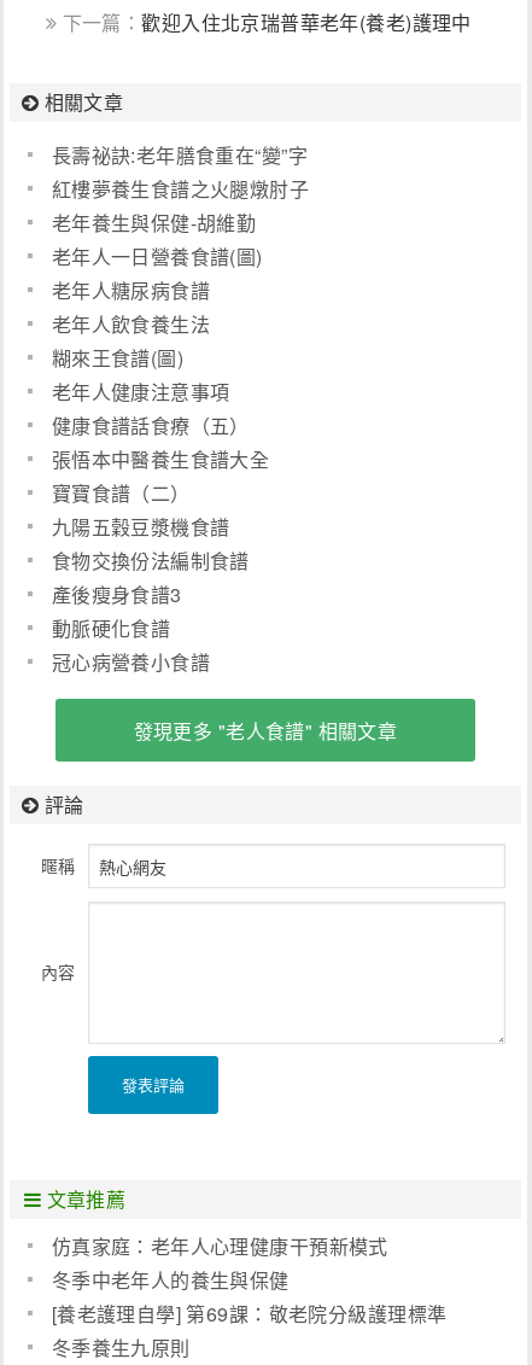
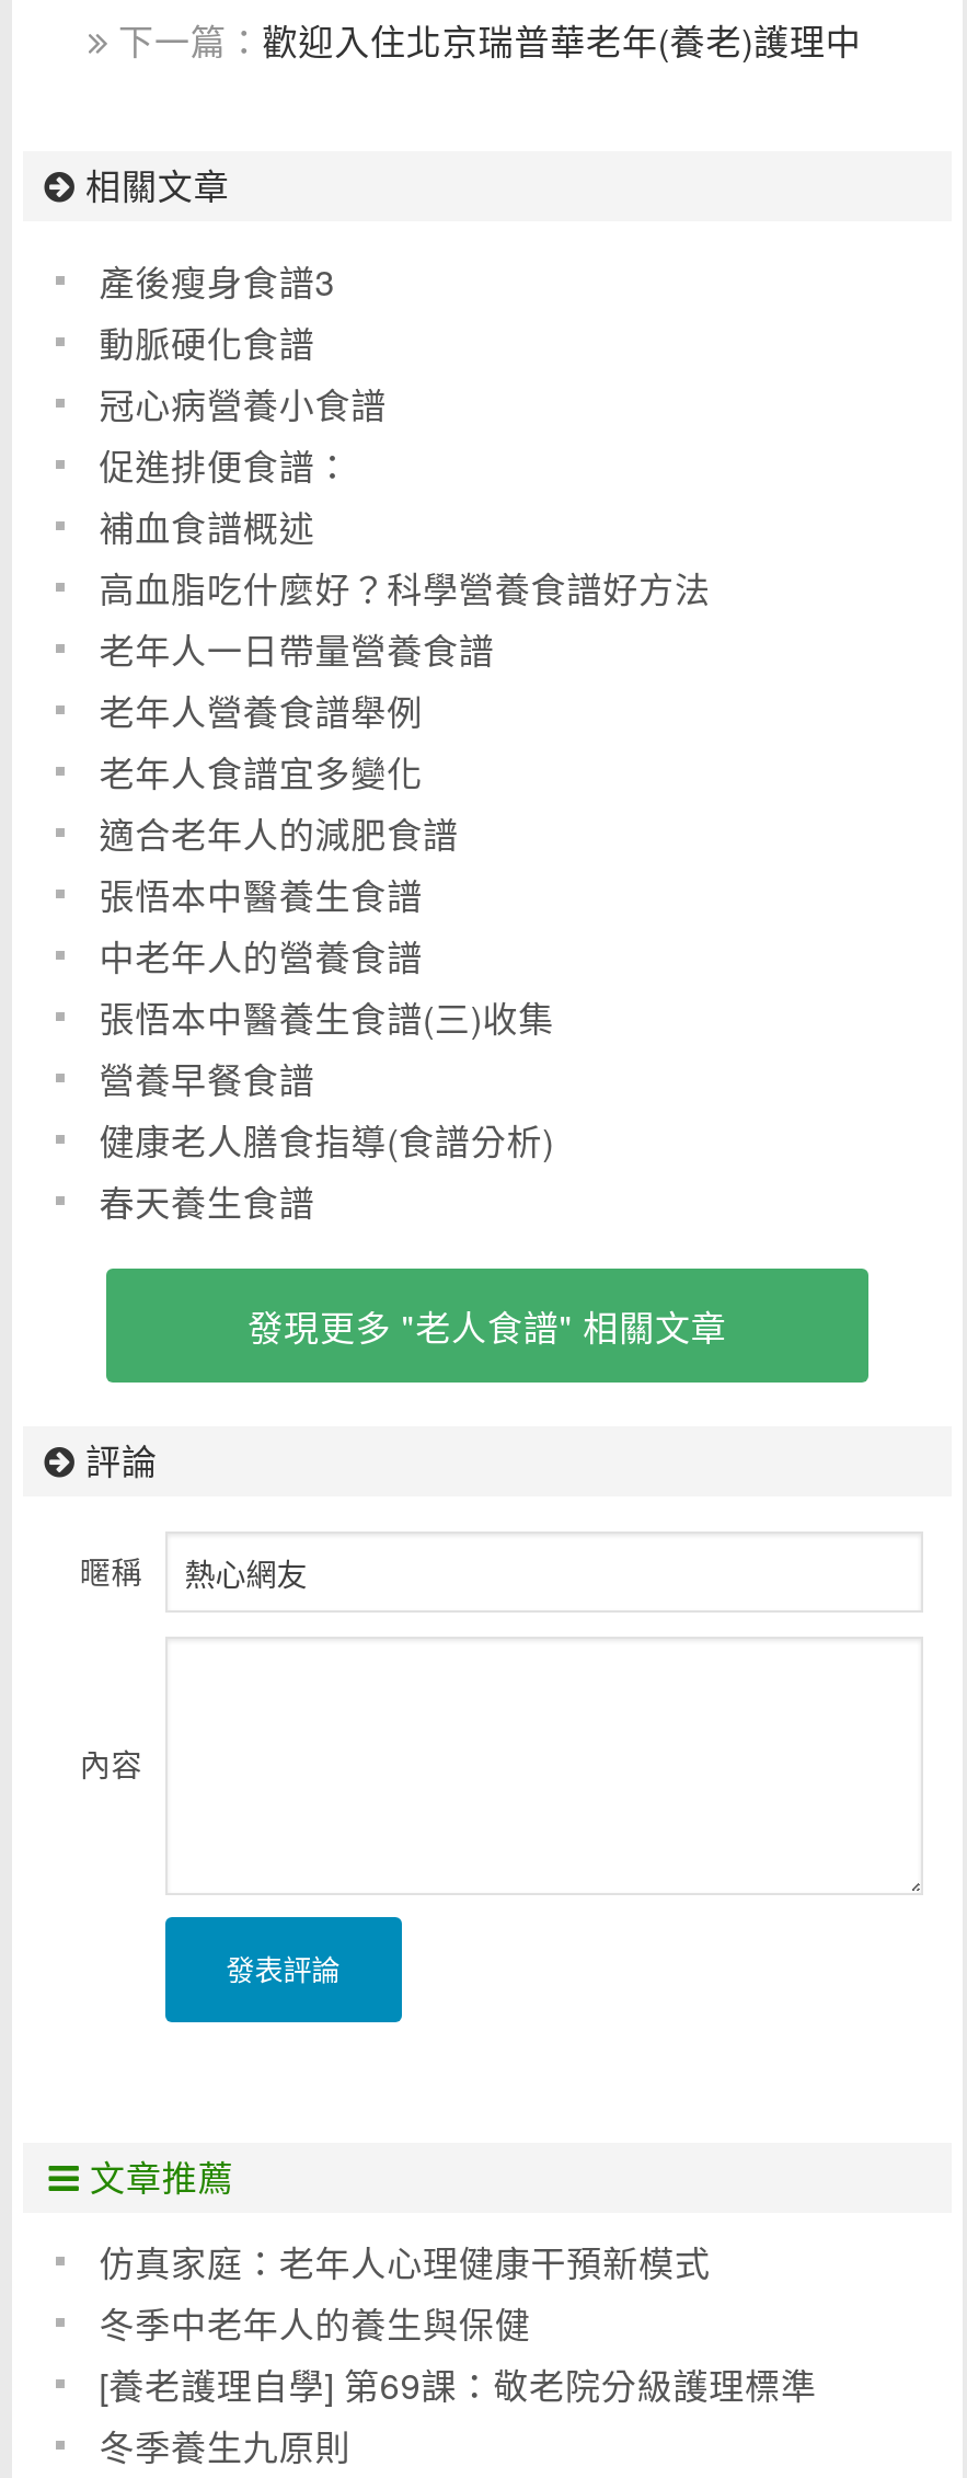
- 長壽祕訣:老年膳食重在“變”字
- 紅樓夢養生食譜之火腿燉肘子
- 老年養生與保健-胡維勤
- 老年人一日營養食譜(圖)
- 老年人糖尿病食譜
- 老年人飲食養生法
- 糊來王食譜(圖)
- 老年人健康注意事項
- 健康食譜話食療（五）
- 張悟本中醫養生食譜大全
- 寶寶食譜（二）
- 九陽五穀豆漿機食譜
- 食物交換份法編制食譜

moved up: 產後瘦身食譜3 | 動脈硬化食譜 | 冠心病營養小食譜

+ 促進排便食譜：
+ 補血食譜概述
+ 高血脂吃什麼好？科學營養食譜好方法
+ 老年人一日帶量營養食譜
+ 老年人營養食譜舉例
+ 老年人食譜宜多變化
+ 適合老年人的減肥食譜
+ 張悟本中醫養生食譜
+ 中老年人的營養食譜
+ 張悟本中醫養生食譜(三)收集
+ 營養早餐食譜
+ 健康老人膳食指導(食譜分析)
+ 春天養生食譜
